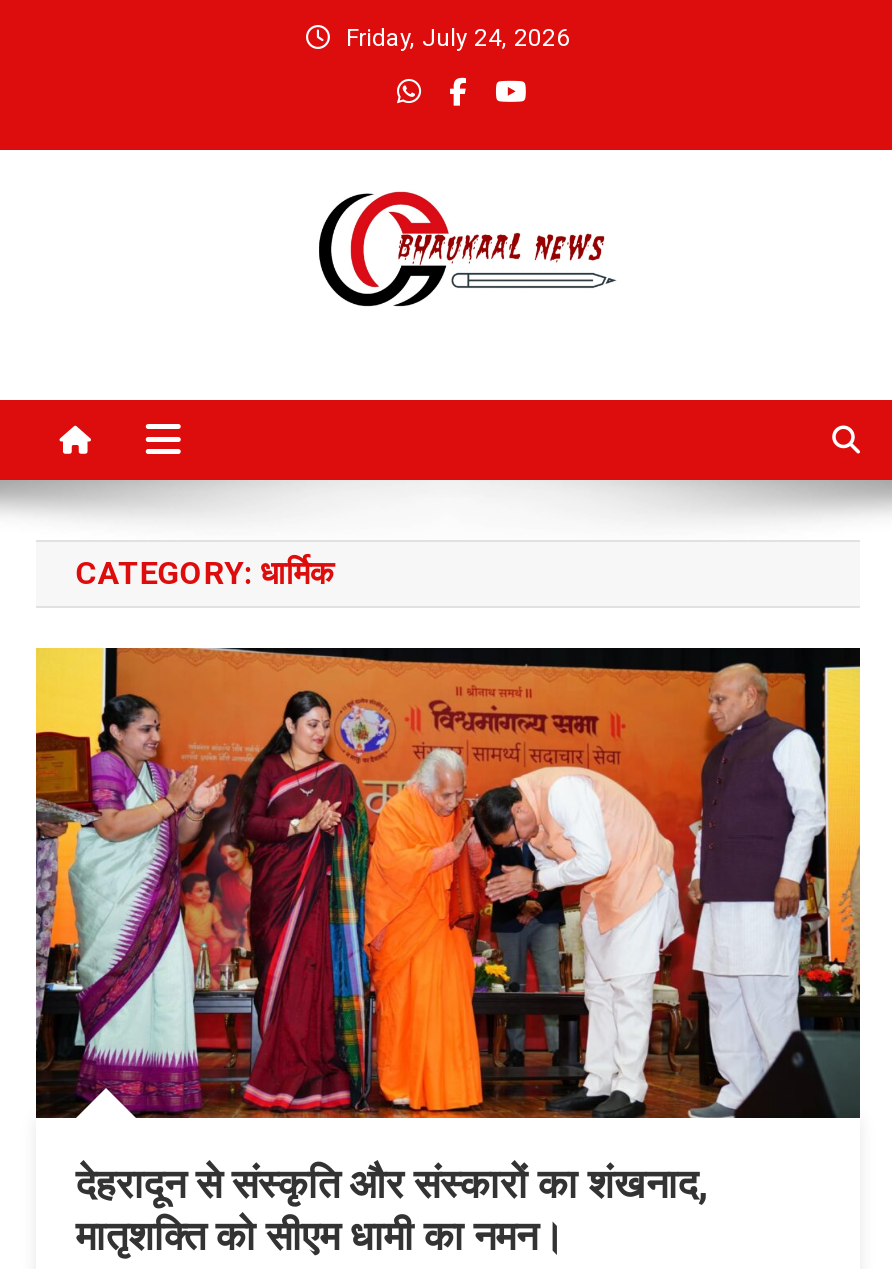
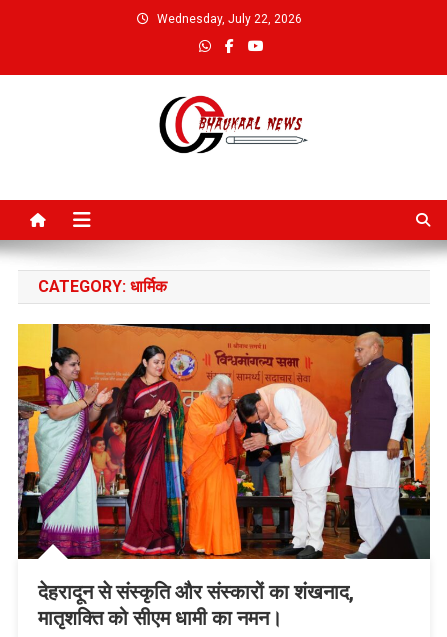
- Friday, July 24, 2026
+ Wednesday, July 22, 2026
